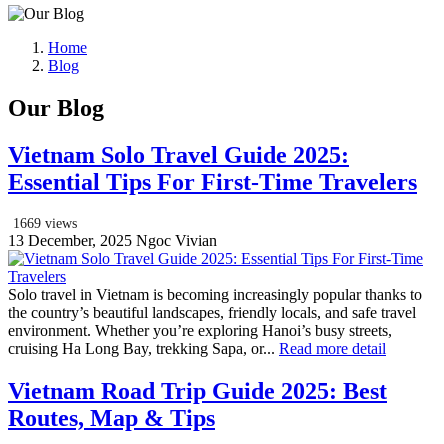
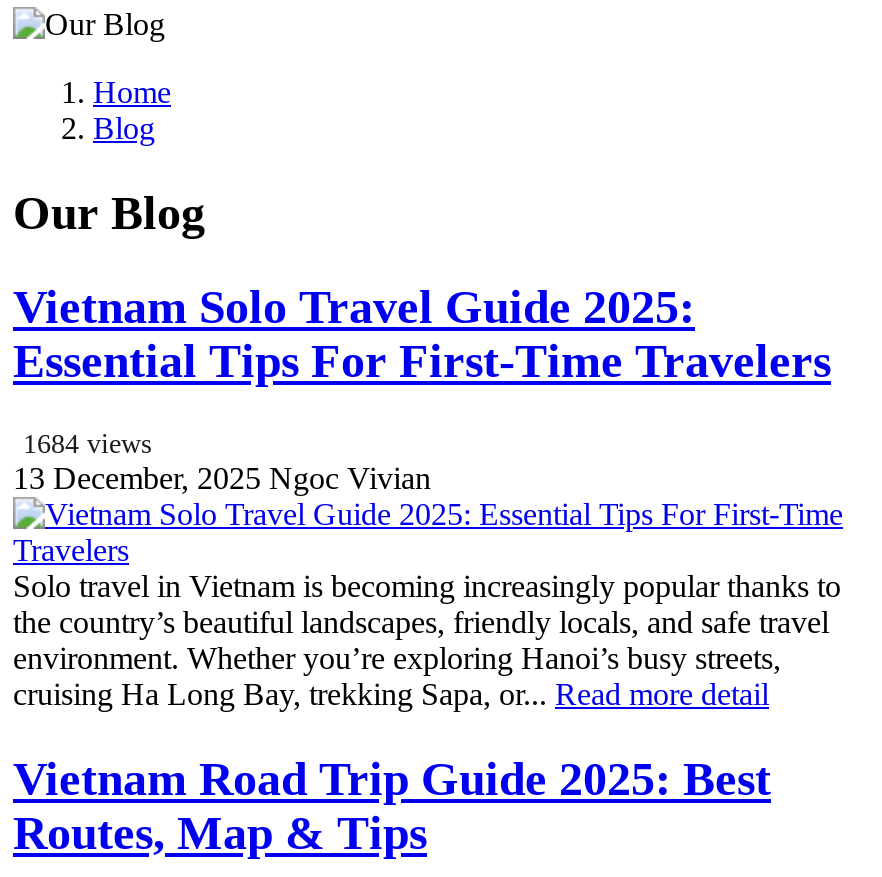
- 1669 views
+ 1684 views
